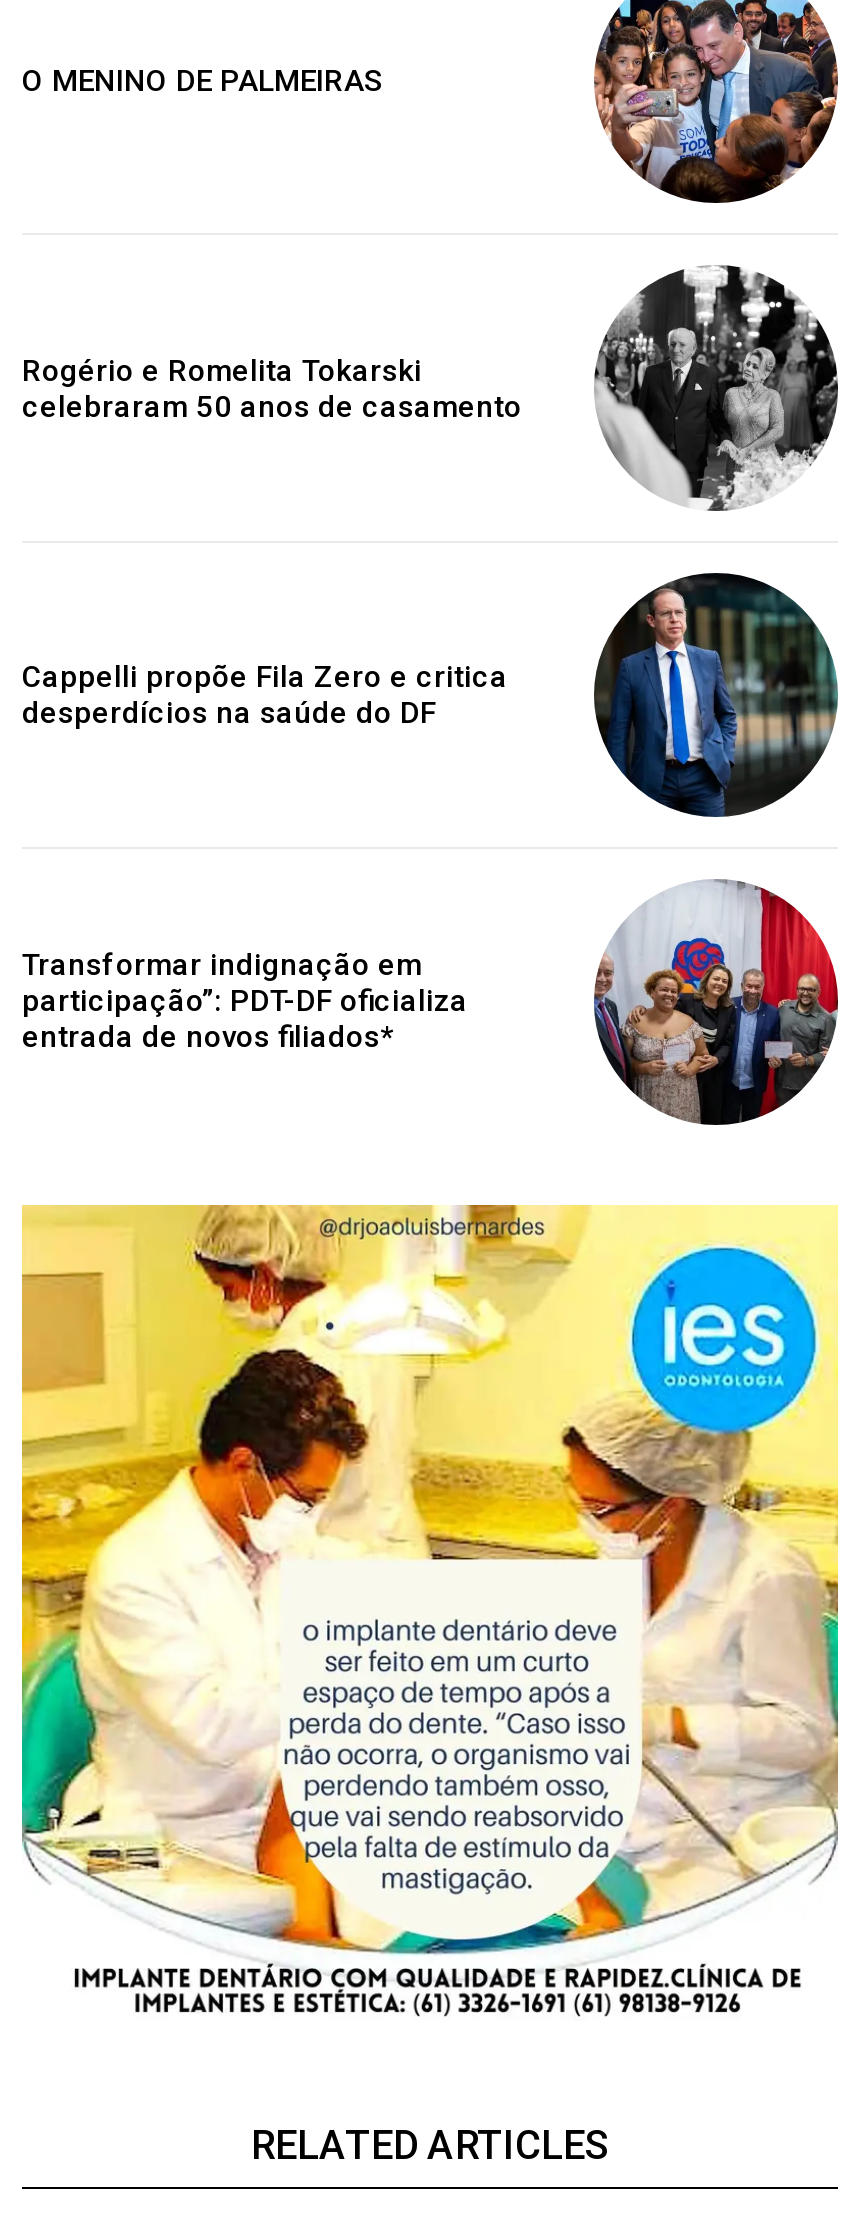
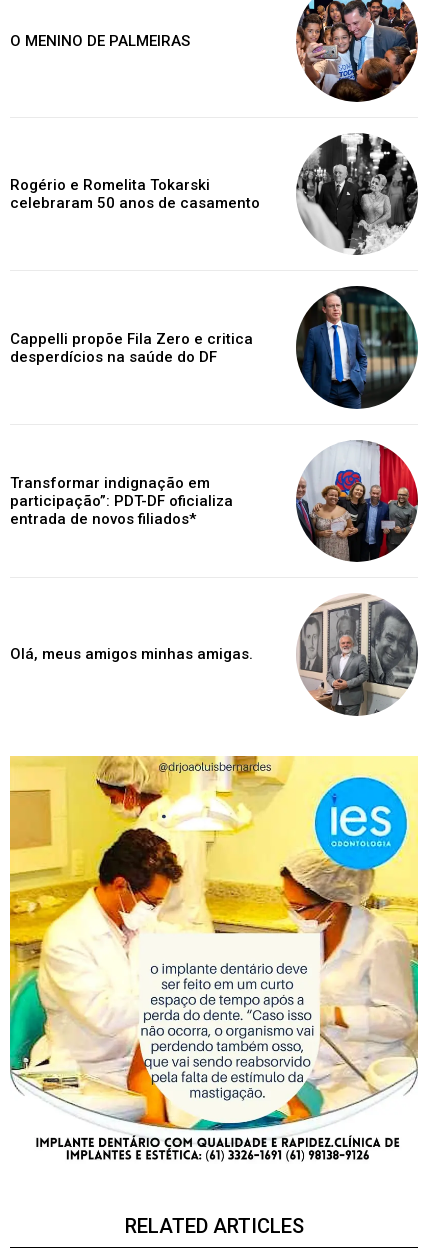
+ Olá, meus amigos minhas amigas.

+ [image]
